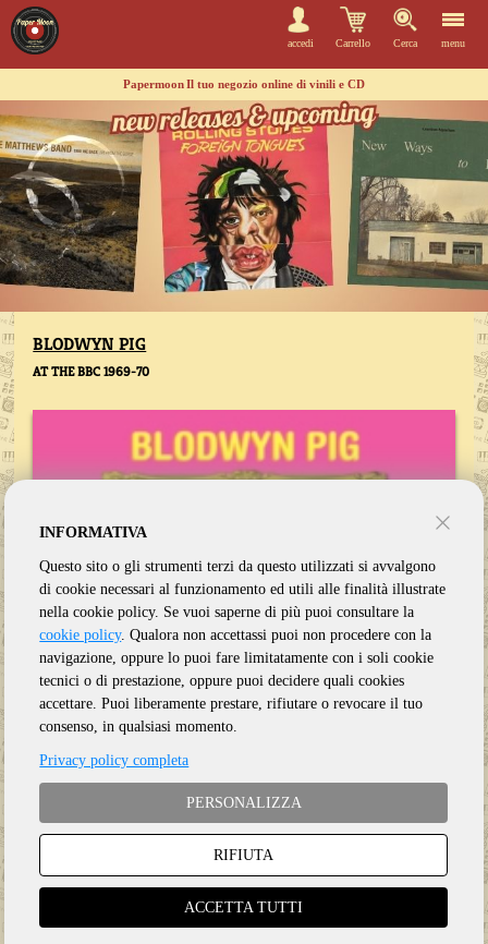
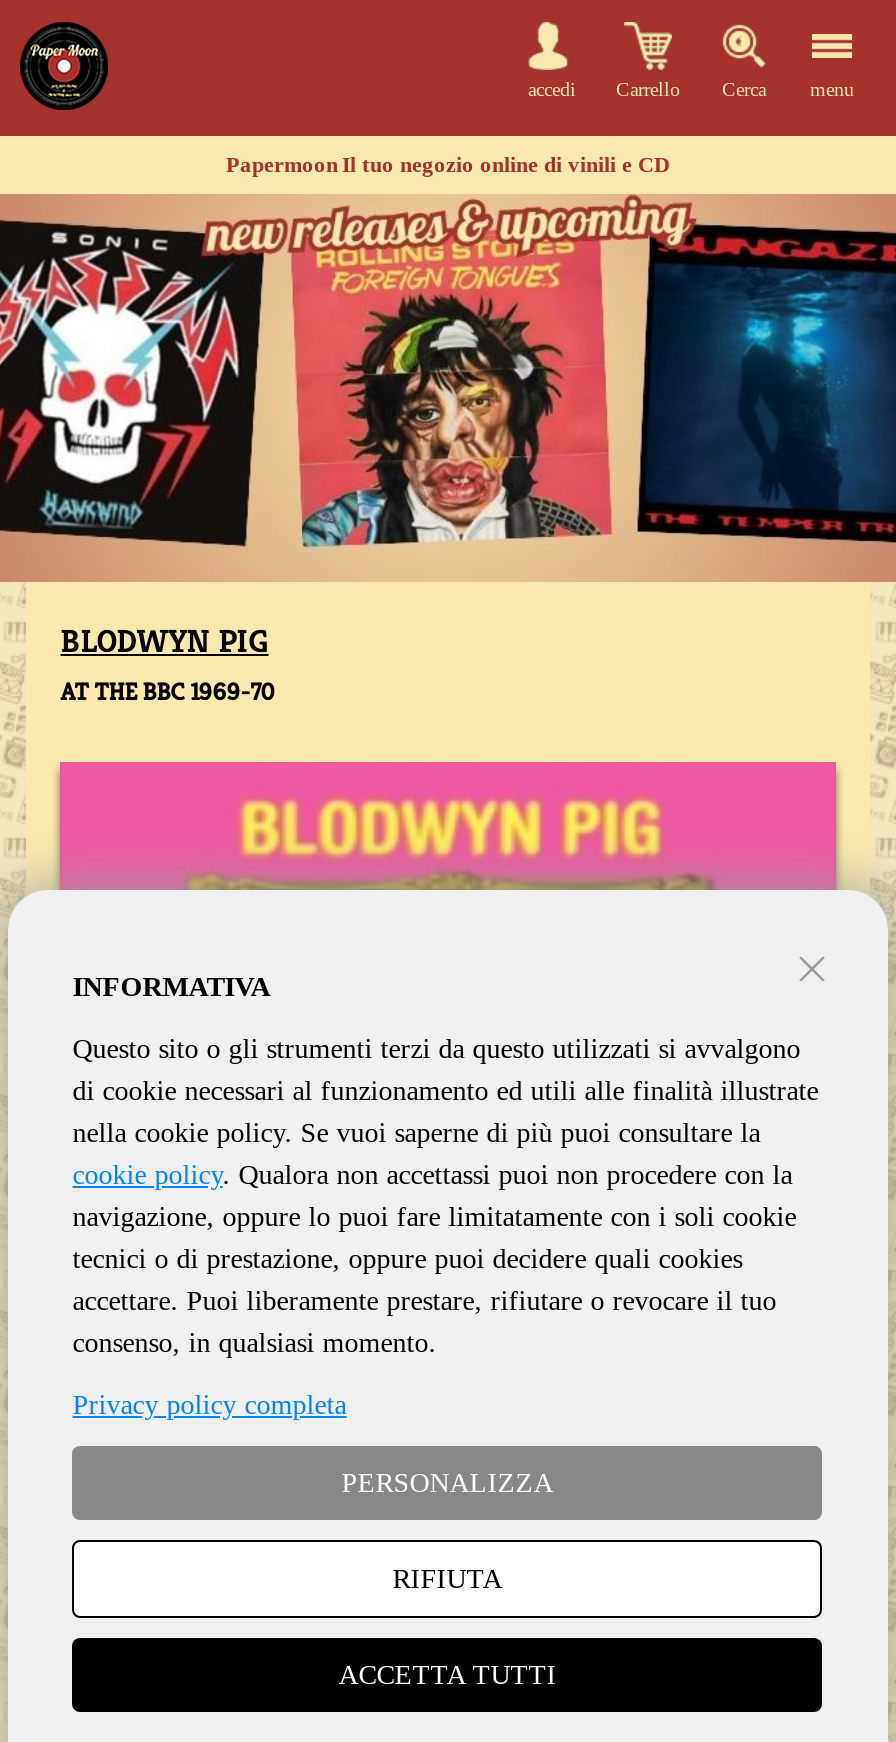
- [image]
+ [image]

- [image]
+ [image]
